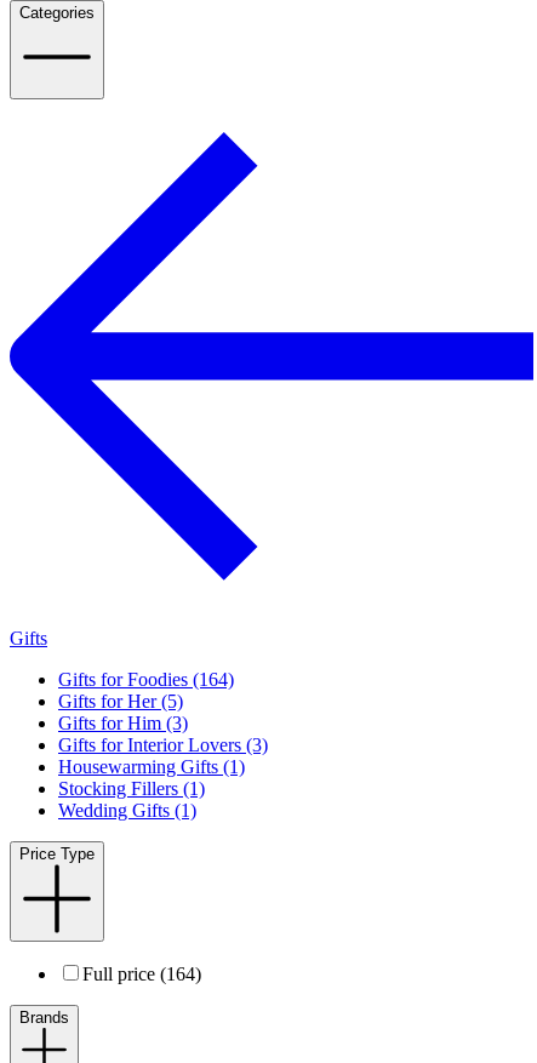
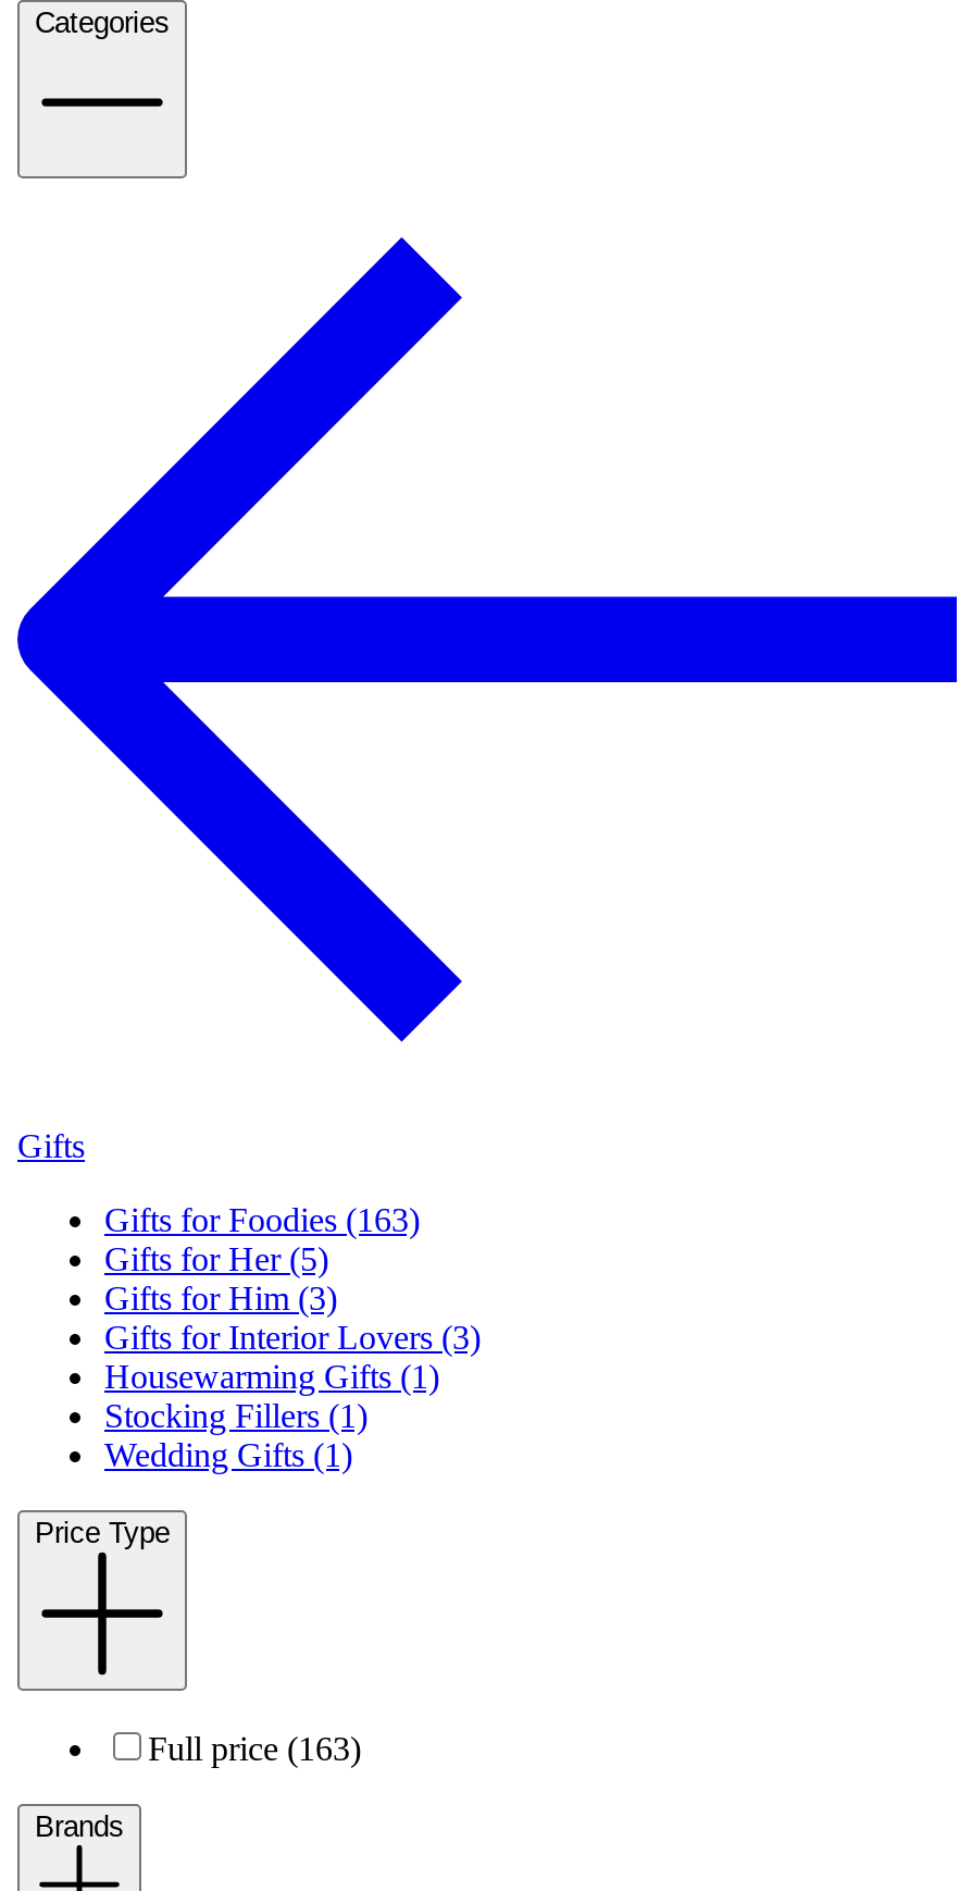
- Gifts for Foodies (164)
+ Gifts for Foodies (163)

- Full price (164)
+ Full price (163)
